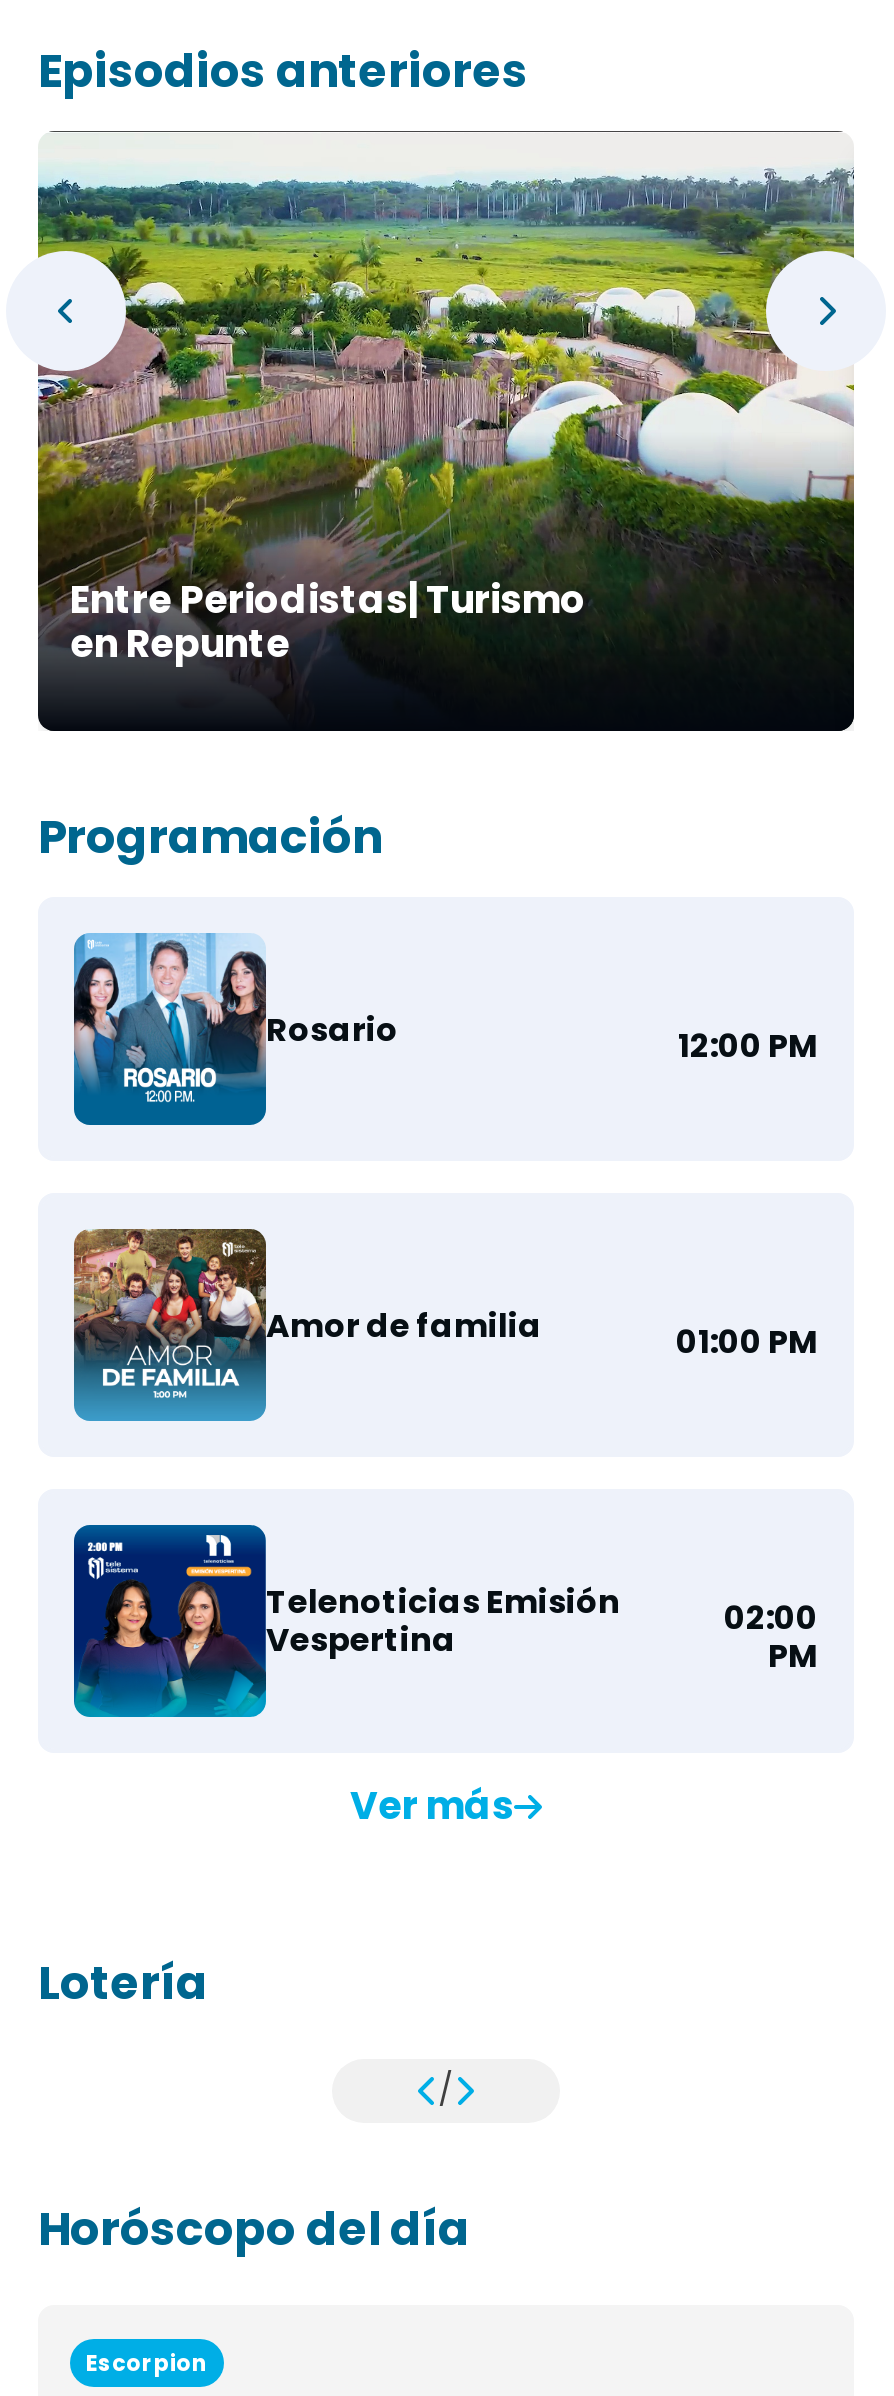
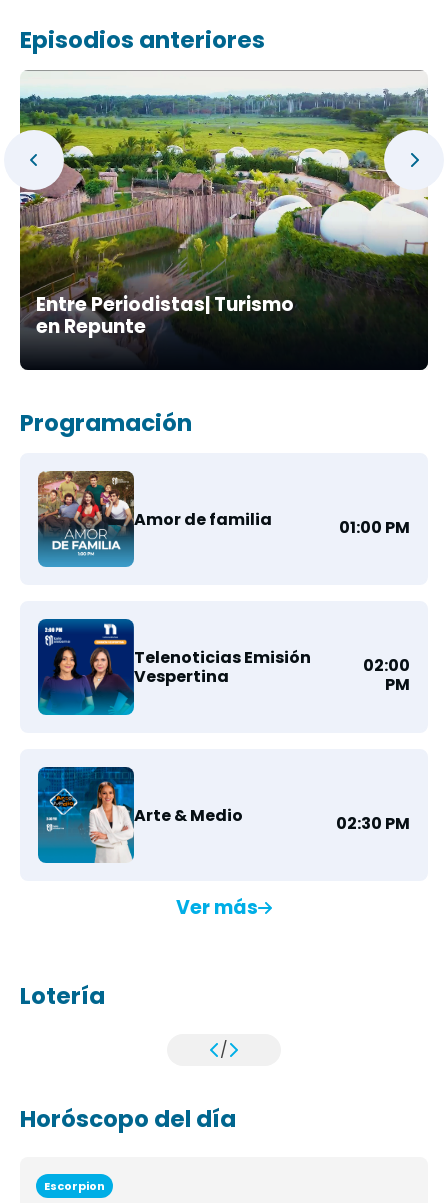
- [image]
- Rosario
- 12:00 PM

moved up: [image] | Amor de familia | 01:00 PM | Telenoticias Emisión | Vespertina | 02:00 | PM

+ [image]
+ Arte & Medio
+ 02:30 PM
